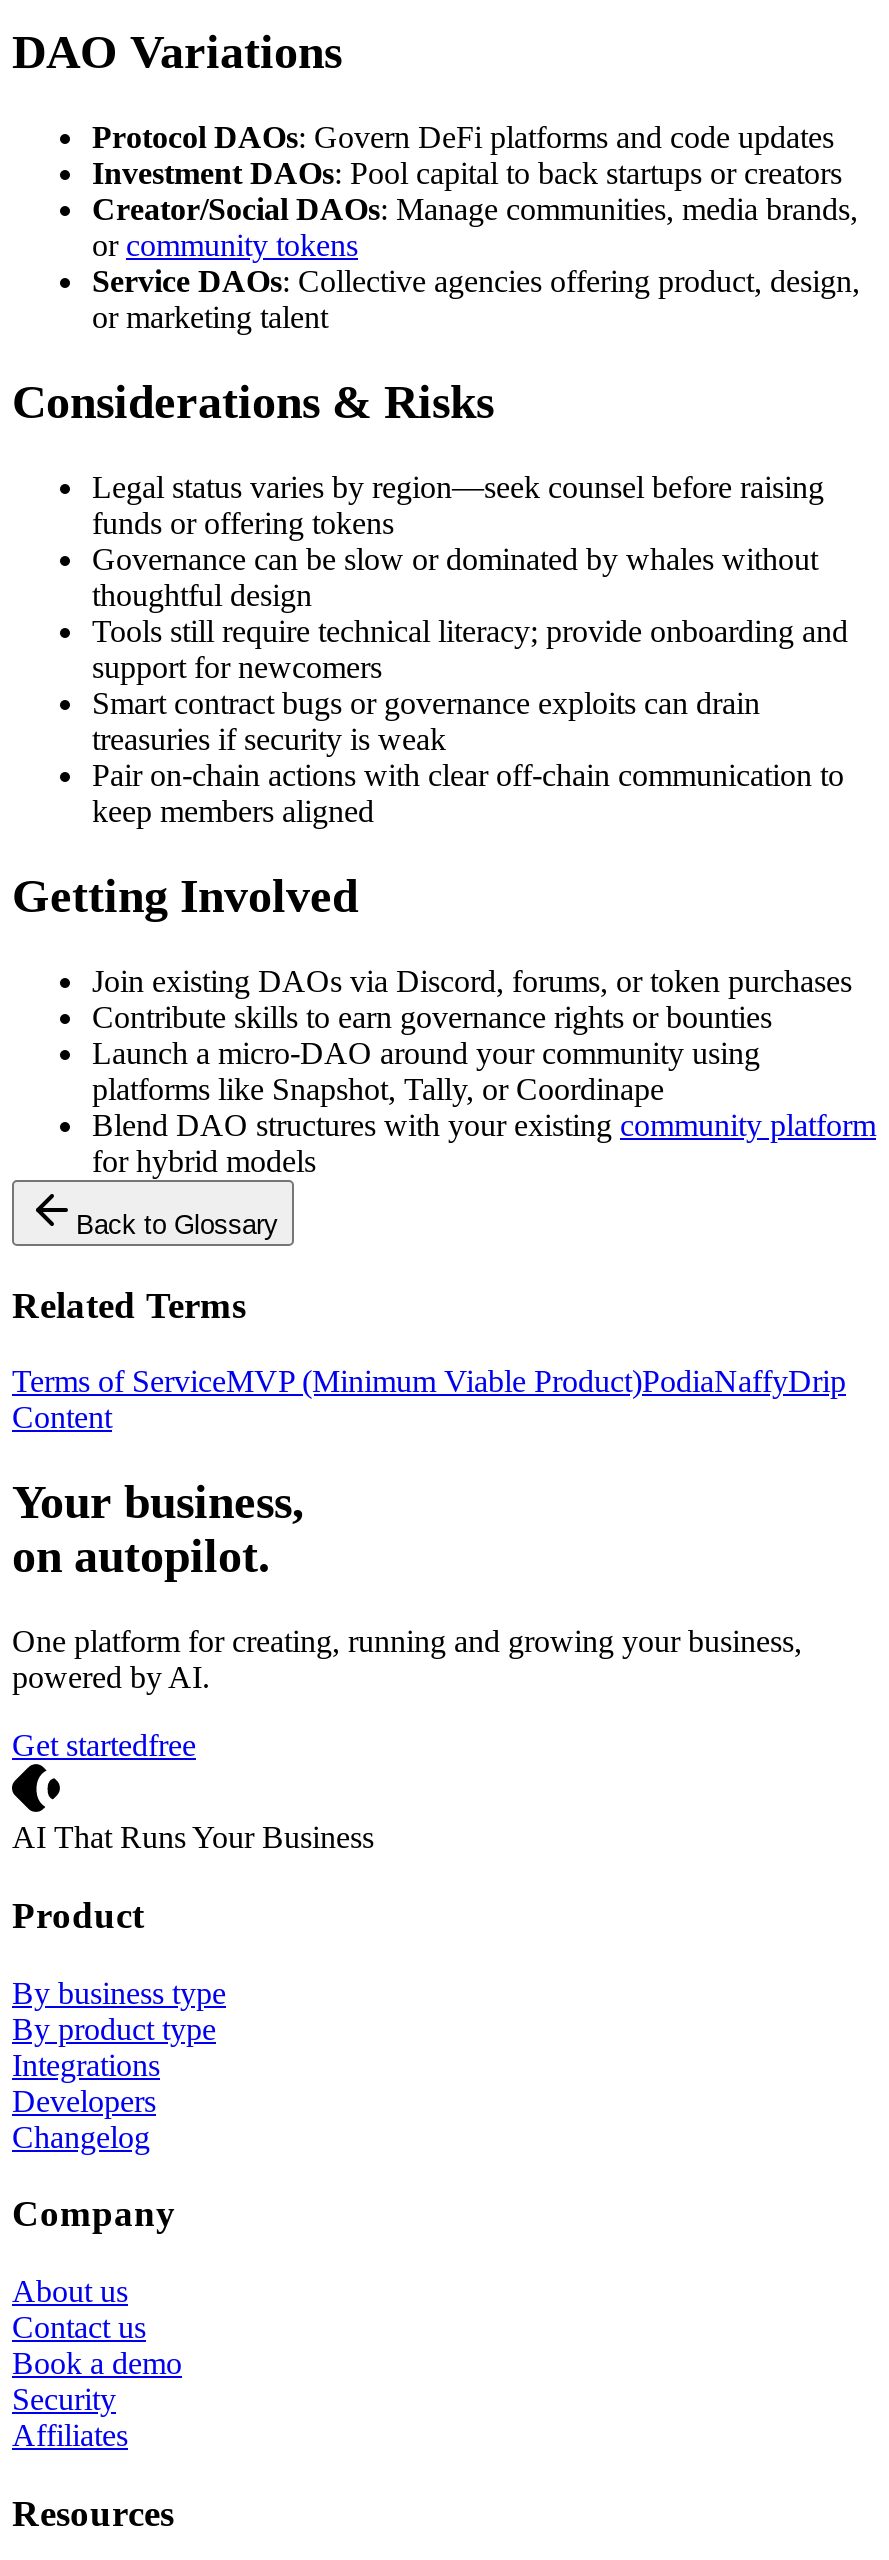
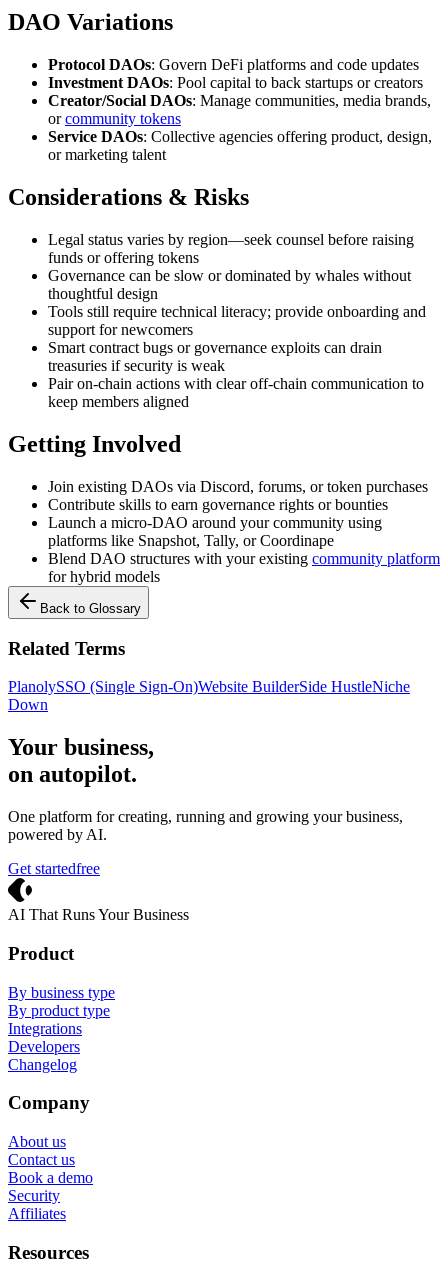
- Terms of ServiceMVP (Minimum Viable Product)PodiaNaffyDrip
- Content
+ PlanolySSO (Single Sign-On)Website BuilderSide HustleNiche
+ Down
